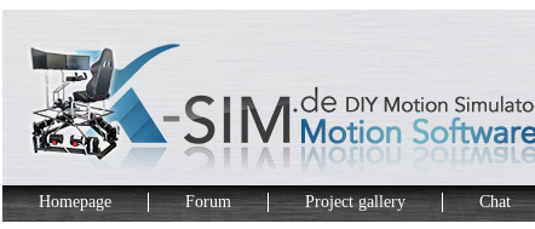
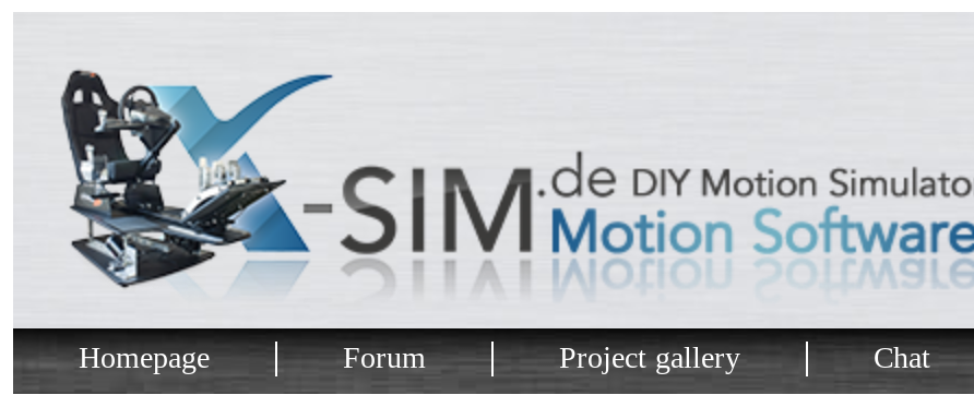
- [image]
+ [image]
